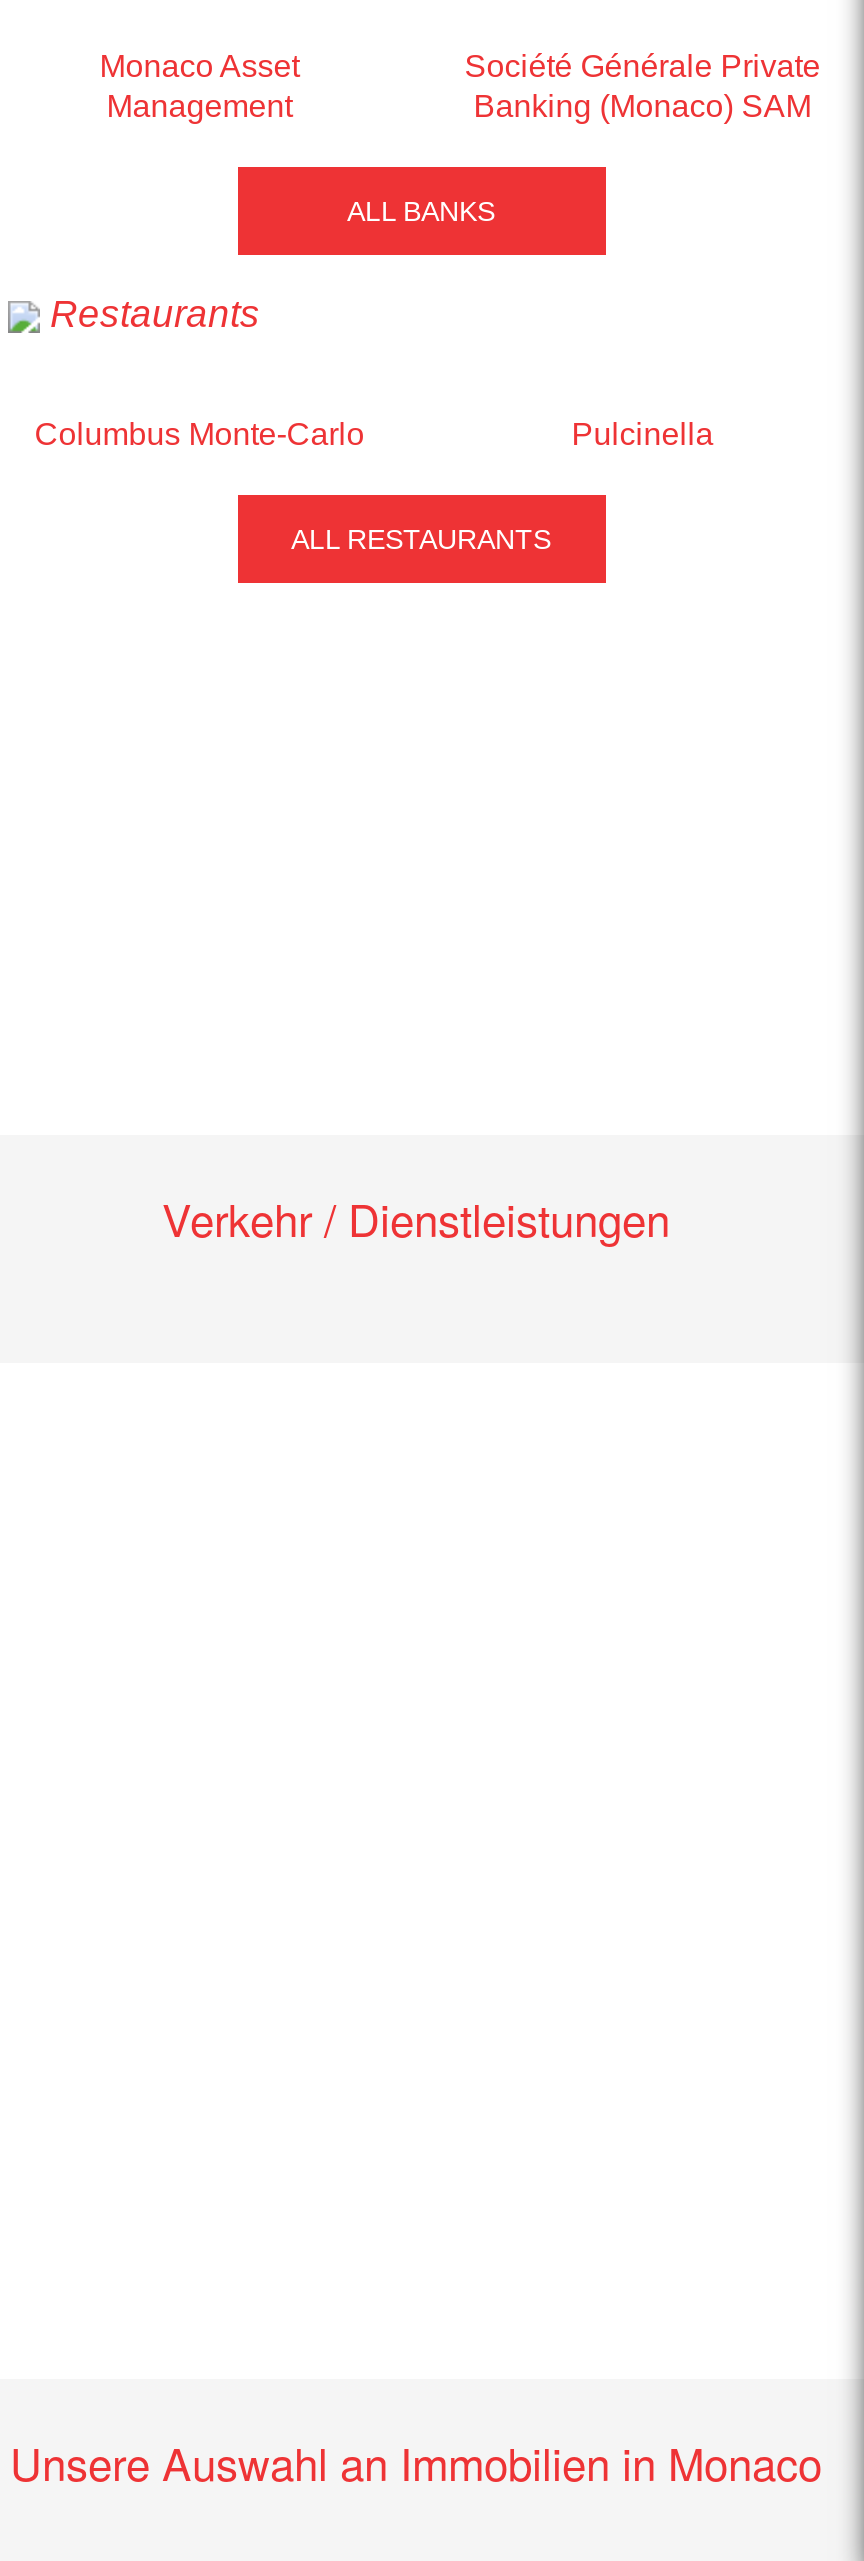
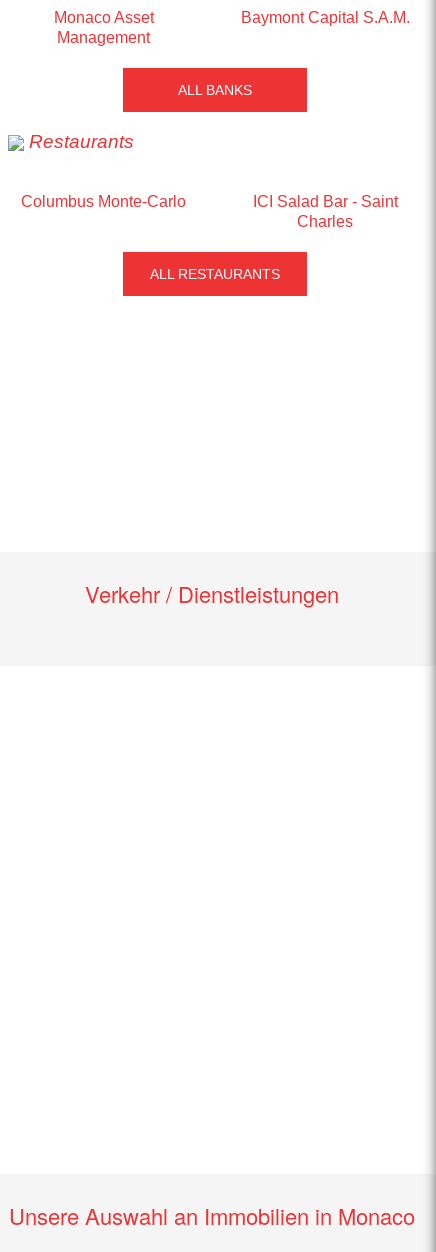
- Société Générale Private
- Banking (Monaco) SAM
+ Baymont Capital S.A.M.

- Pulcinella
+ ICI Salad Bar - Saint
+ Charles

moved down: ALL RESTAURANTS
